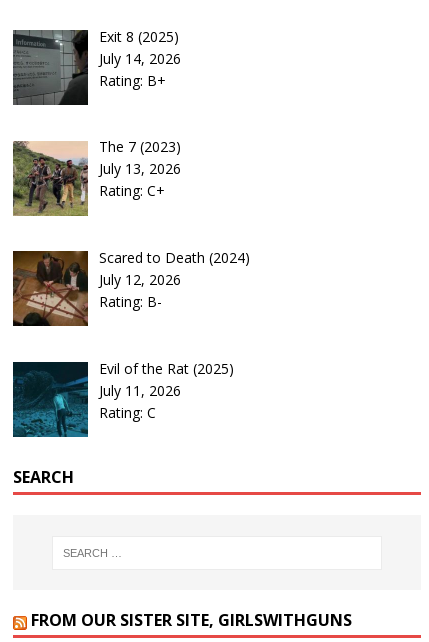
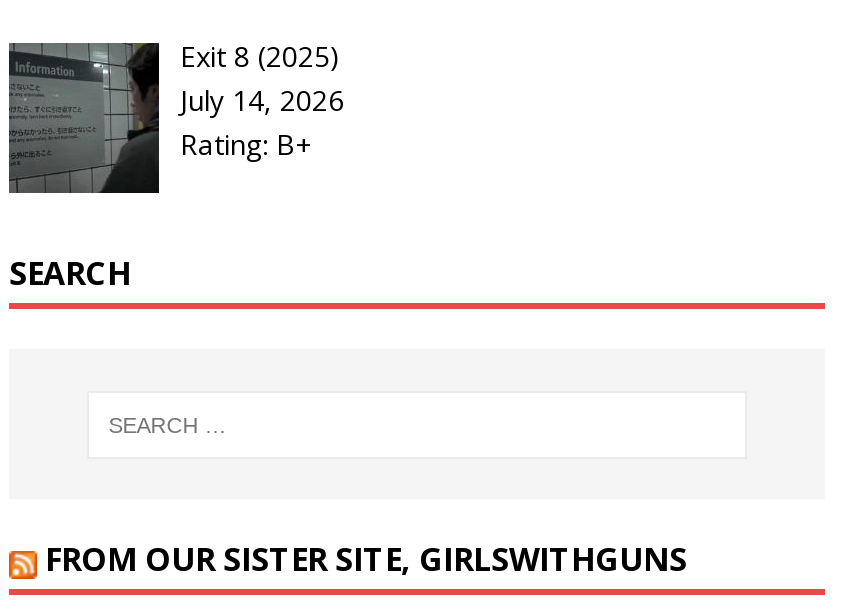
- [image]
- The 7 (2023)
- July 13, 2026
- Rating: C+

- [image]
- Scared to Death (2024)
- July 12, 2026
- Rating: B-

- [image]
- Evil of the Rat (2025)
- July 11, 2026
- Rating: C
